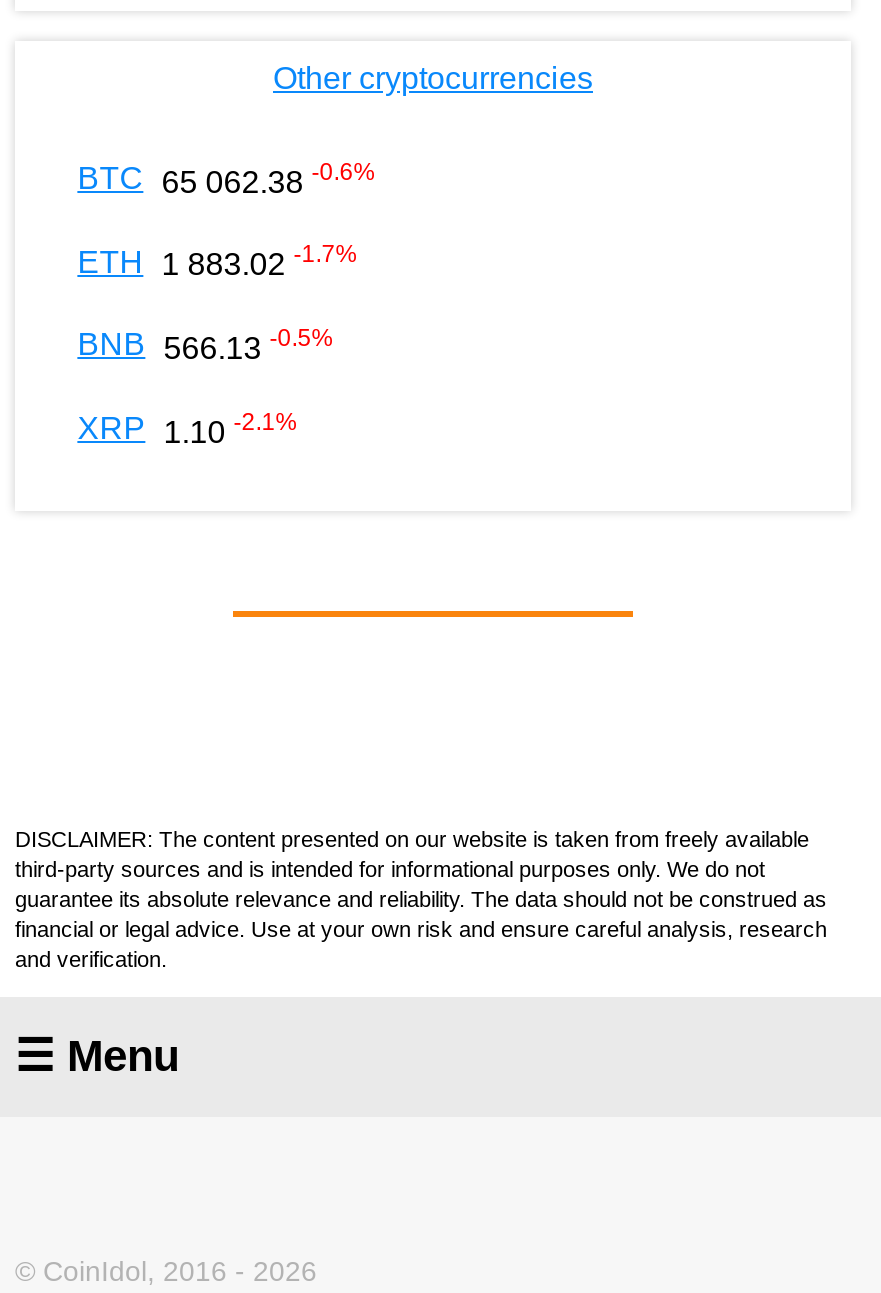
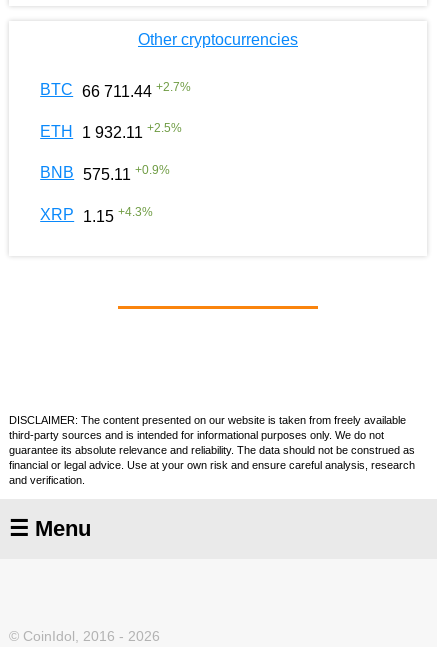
- BTC 65 062.38 -0.6%
+ BTC 66 711.44 +2.7%

- ETH 1 883.02 -1.7%
+ ETH 1 932.11 +2.5%

- BNB 566.13 -0.5%
+ BNB 575.11 +0.9%

- XRP 1.10 -2.1%
+ XRP 1.15 +4.3%
